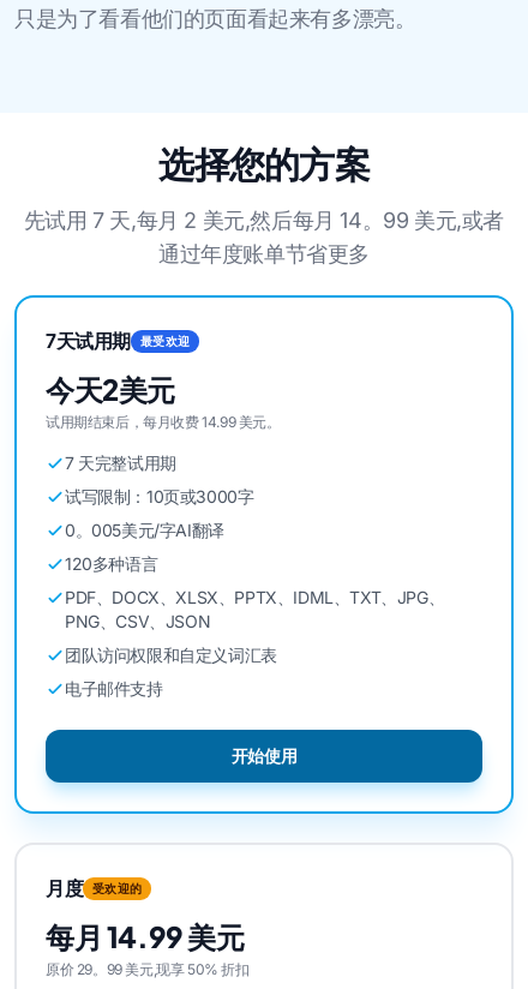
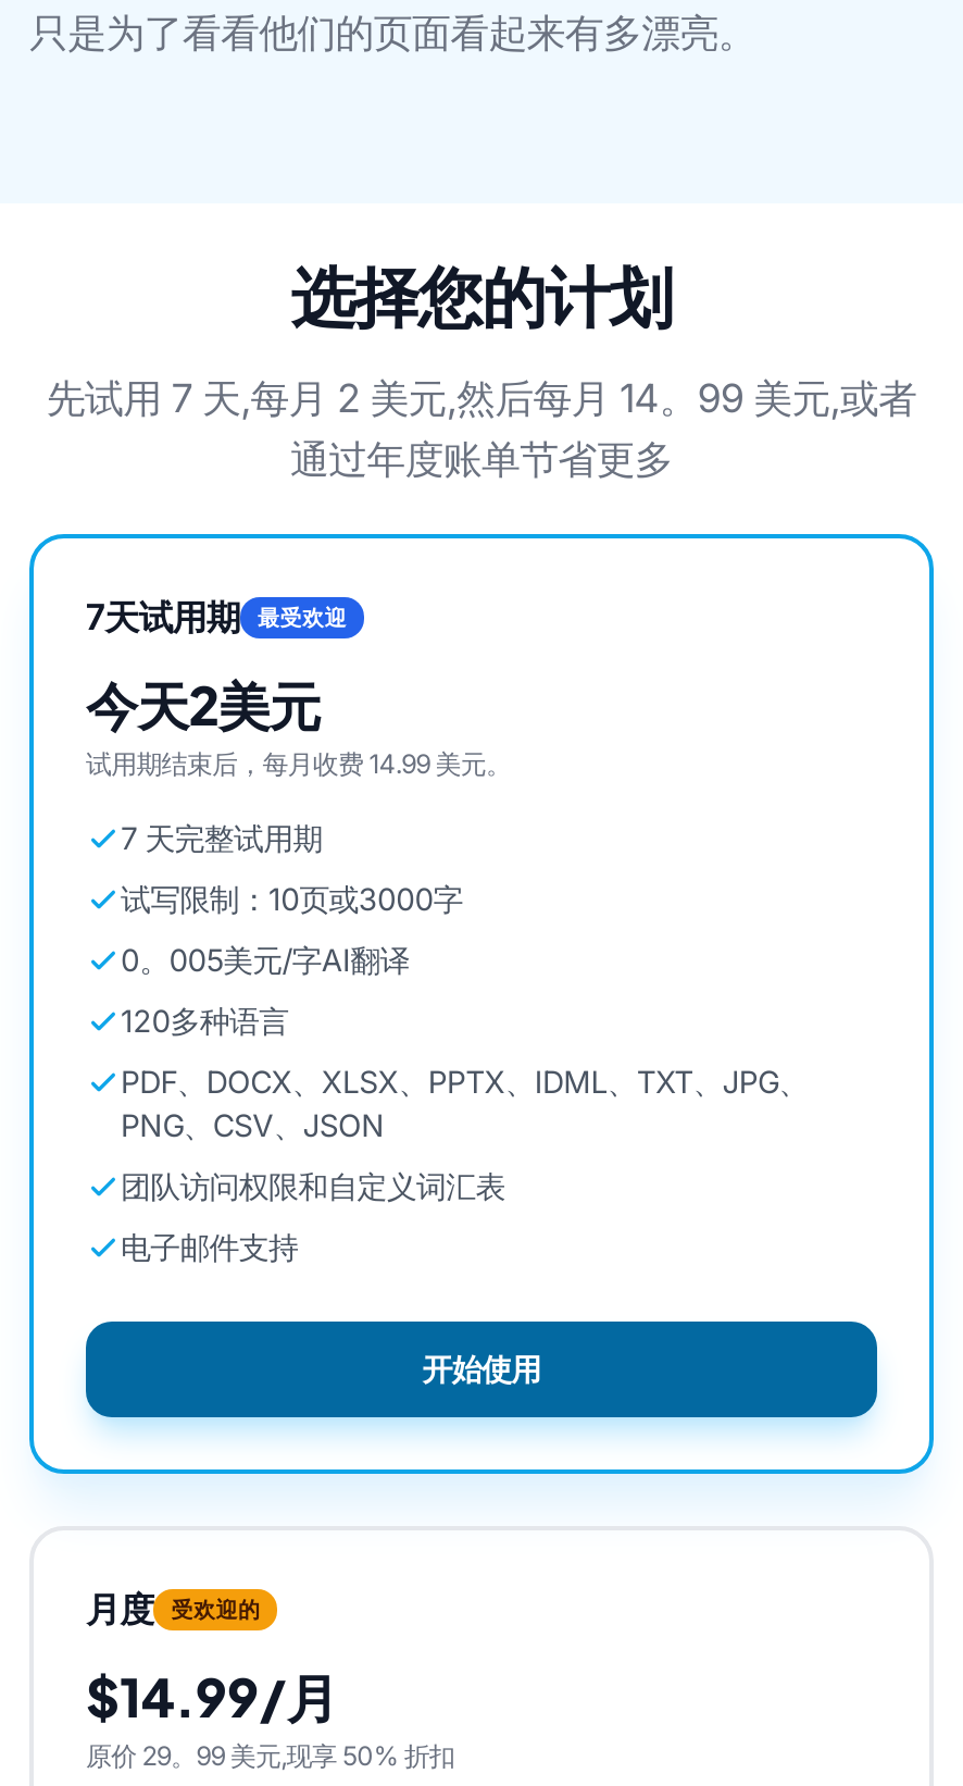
- 选择您的方案
+ 选择您的计划

- 每月 14.99 美元
+ $14.99/月
